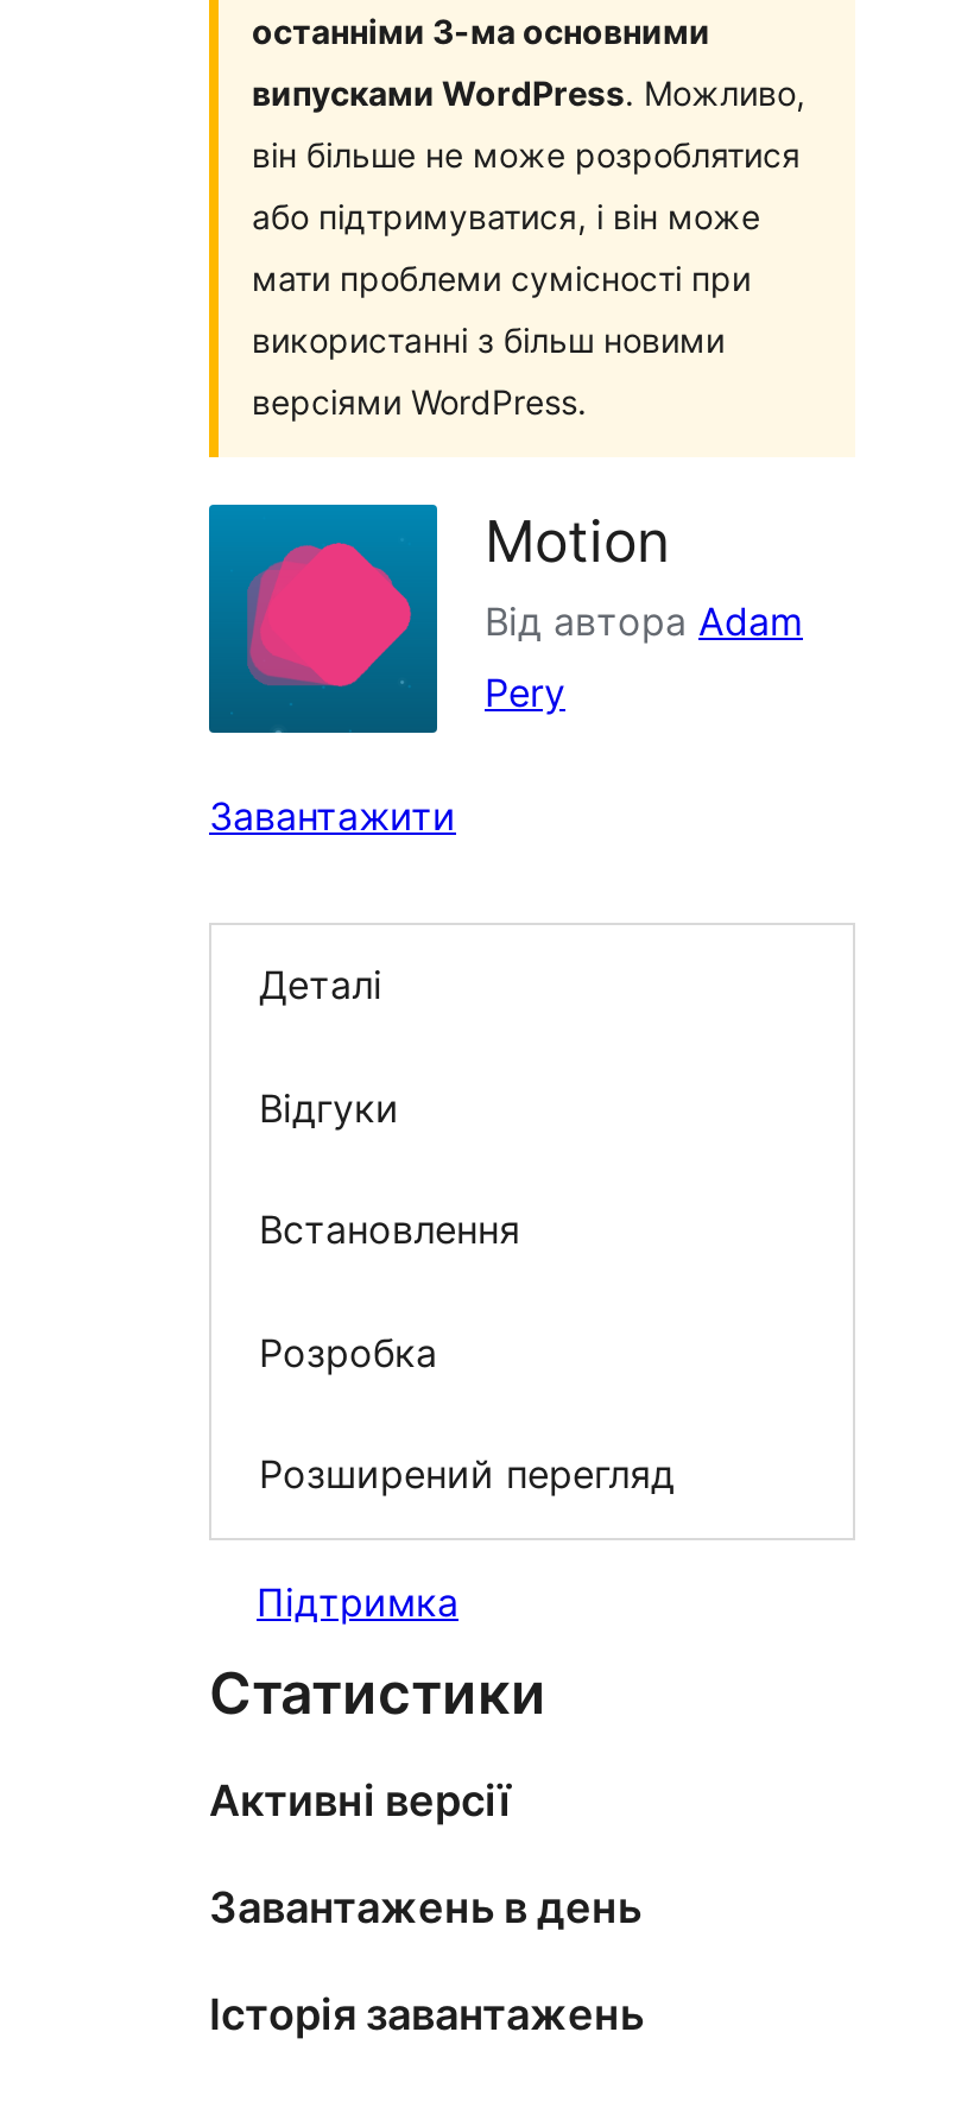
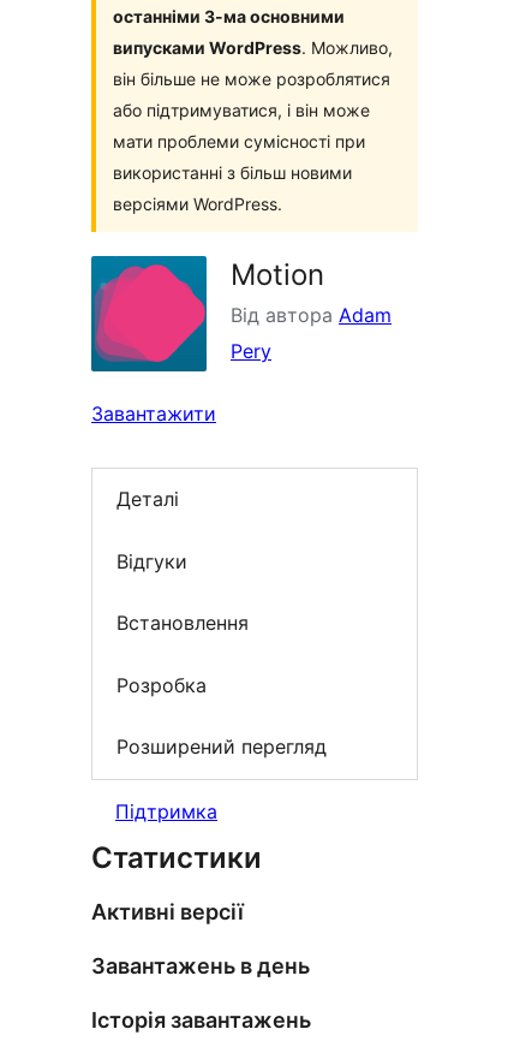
- [image]
+ [image]
